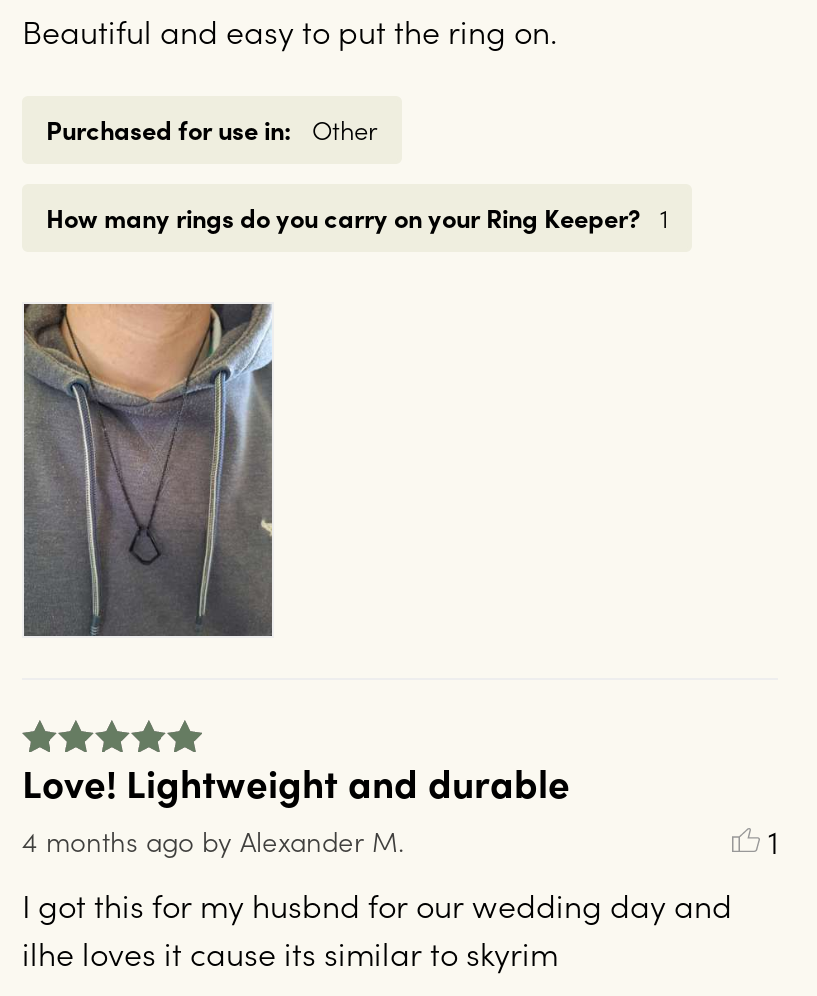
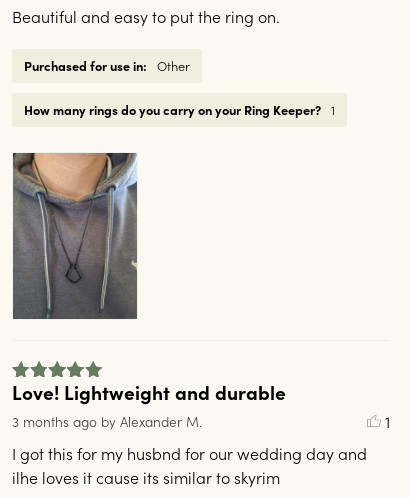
- 4 months ago by Alexander M.
+ 3 months ago by Alexander M.
